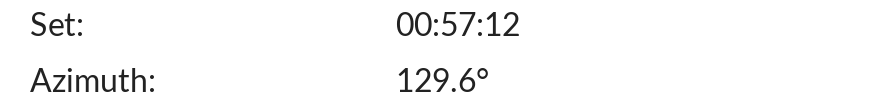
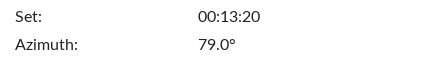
- 00:57:12
+ 00:13:20

- 129.6°
+ 79.0°
